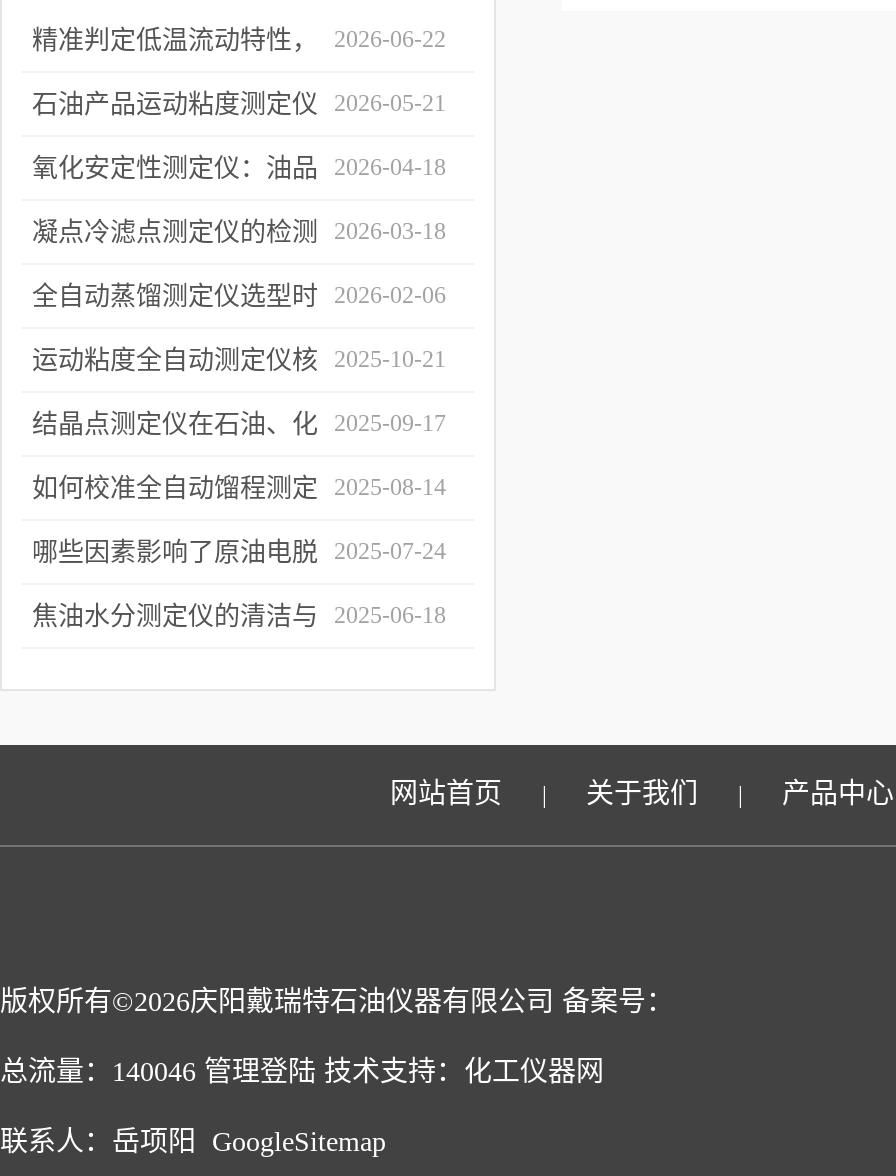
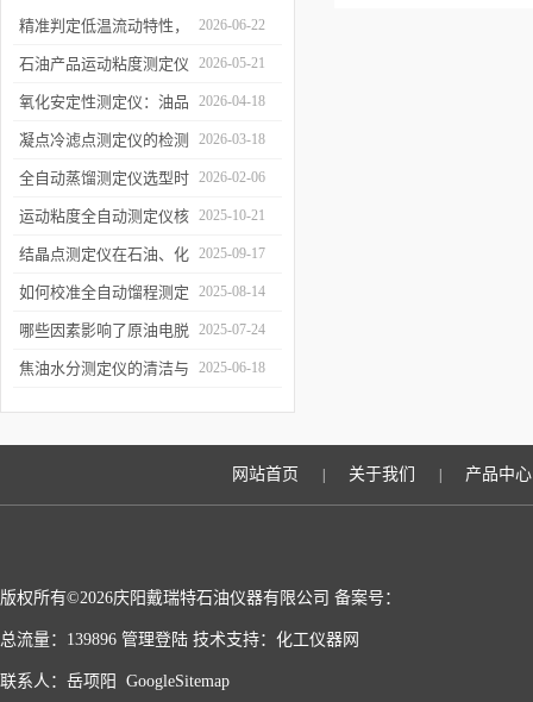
- 总流量：140046管理登陆技术支持：化工仪器网
+ 总流量：139896管理登陆技术支持：化工仪器网
